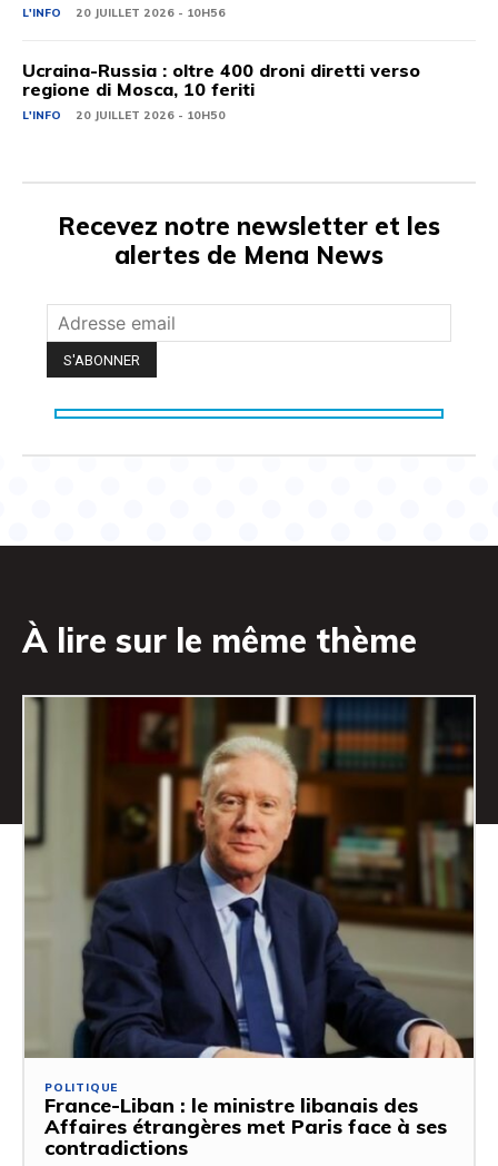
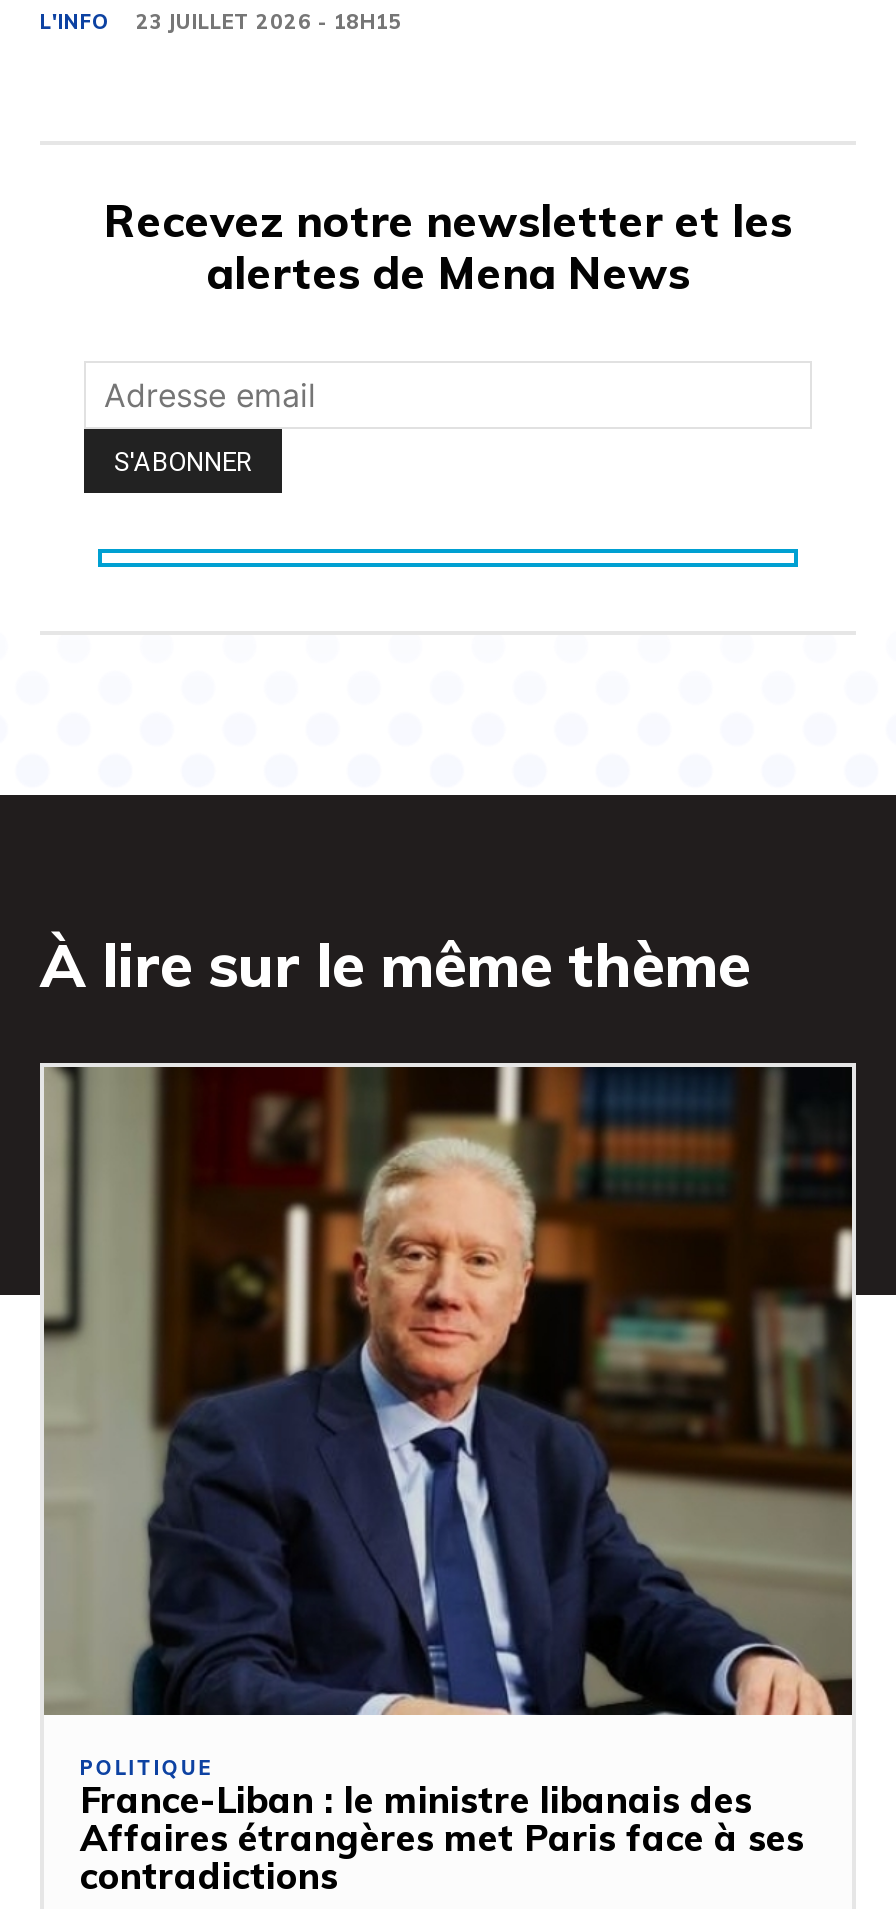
- 20 JUILLET 2026 - 10H56
- Ucraina-Russia : oltre 400 droni diretti verso
- regione di Mosca, 10 feriti
- L'INFO
- 20 JUILLET 2026 - 10H50
+ 23 JUILLET 2026 - 18H15
